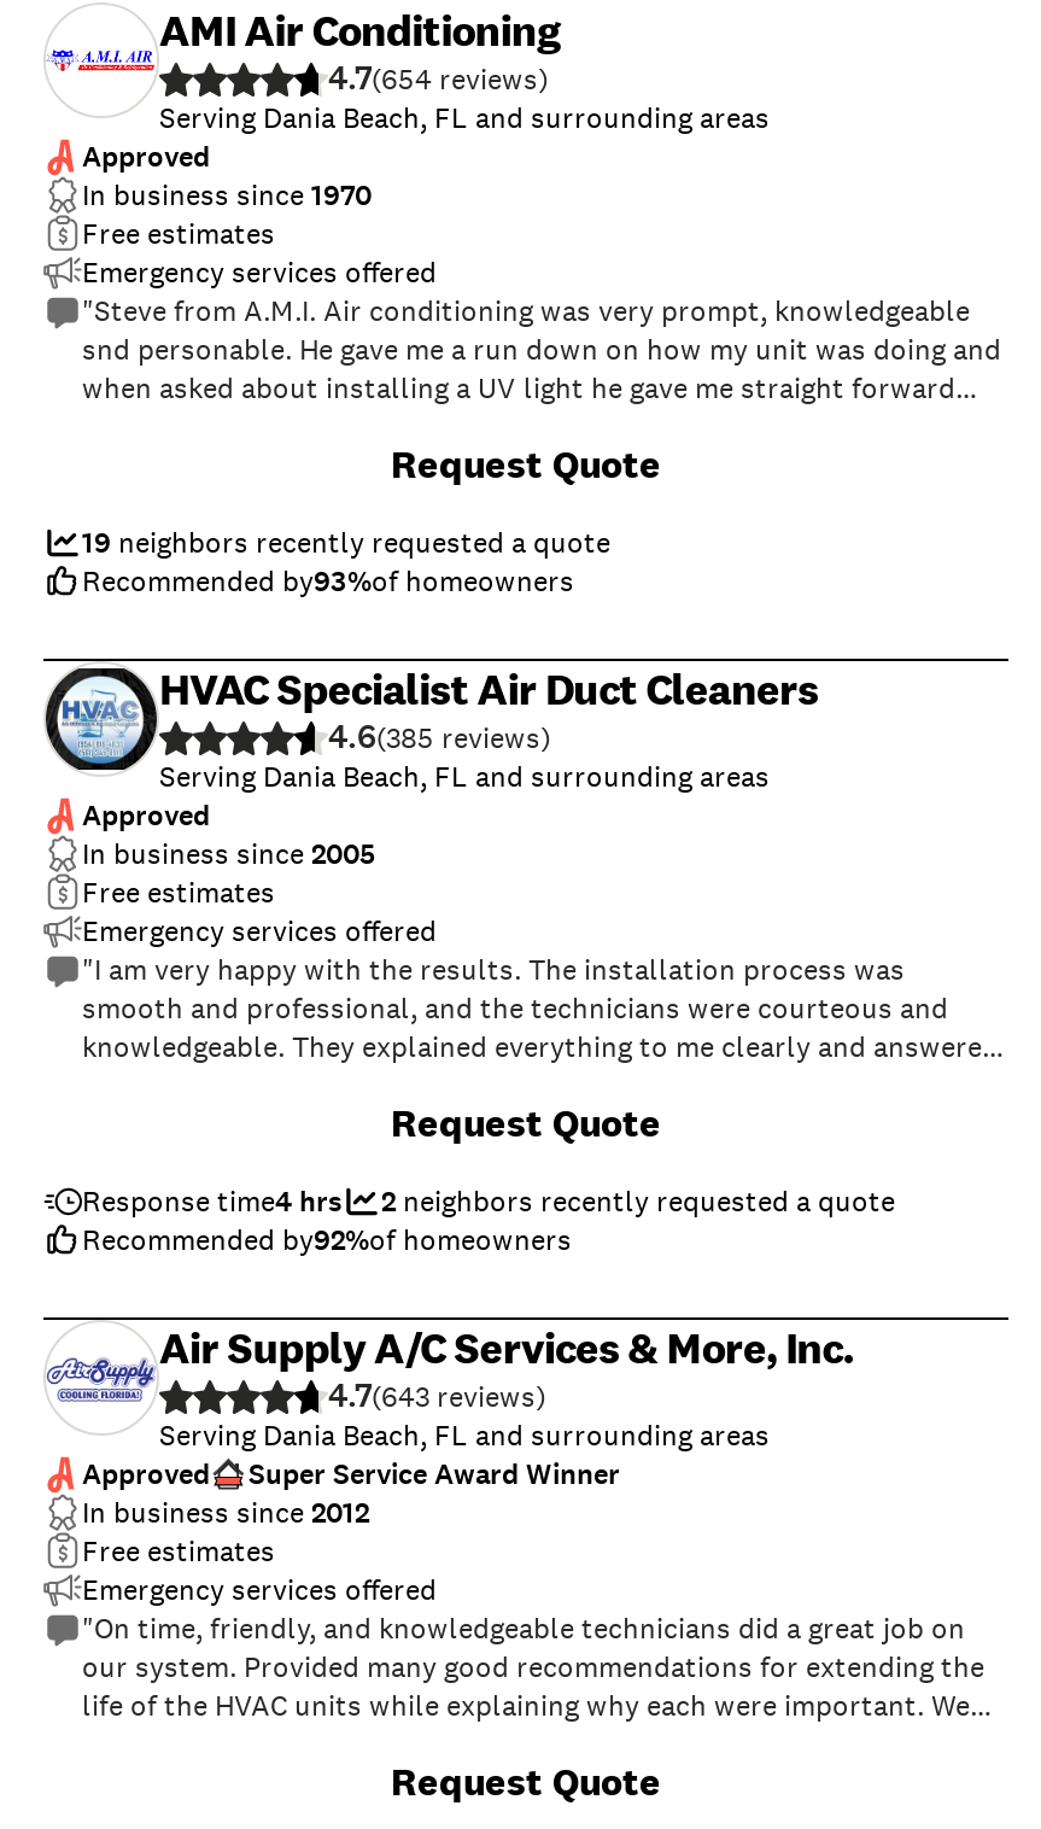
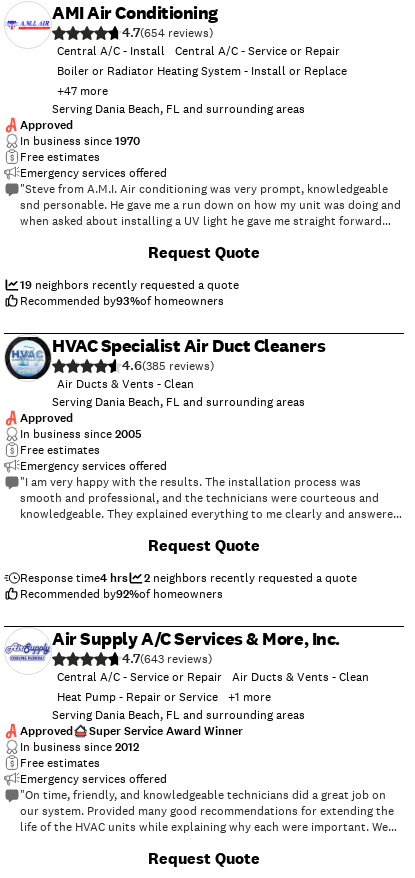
+ Central A/C - Install
+ Central A/C - Service or Repair
+ Boiler or Radiator Heating System - Install or Replace
+ +47 more

+ Air Ducts & Vents - Clean

+ Central A/C - Service or Repair
+ Air Ducts & Vents - Clean
+ Heat Pump - Repair or Service
+ + 1 more
